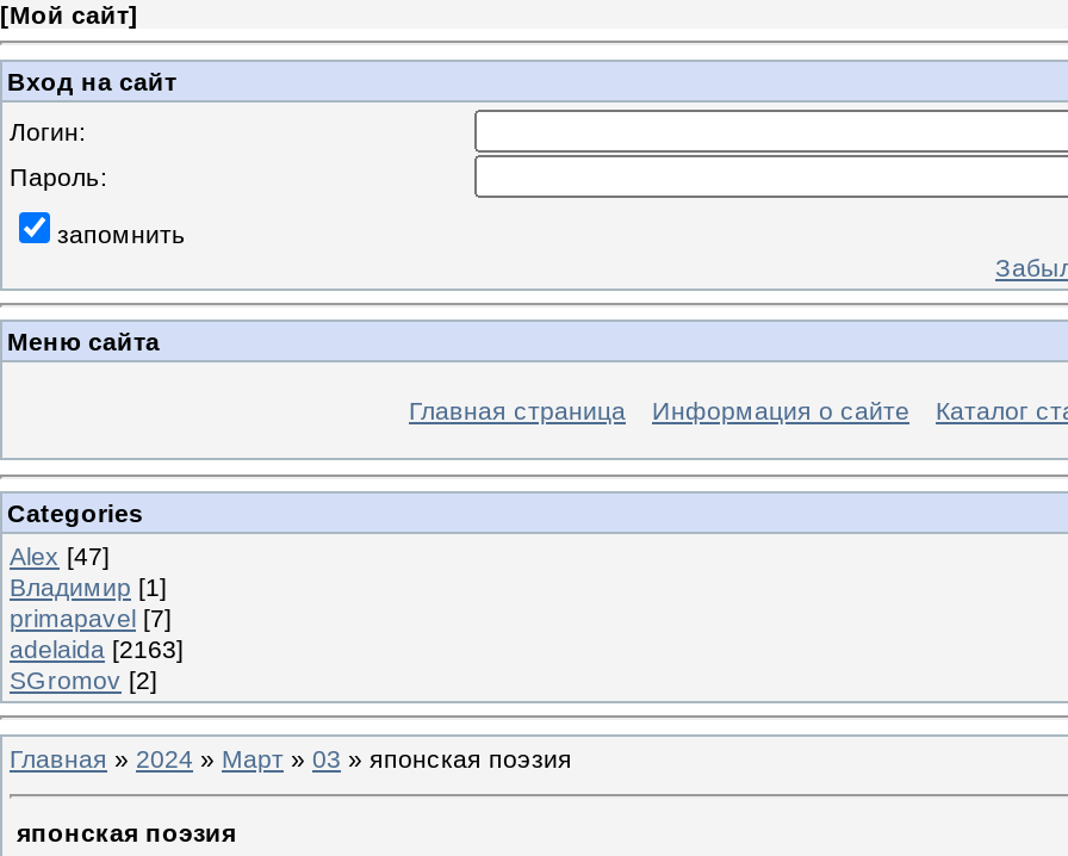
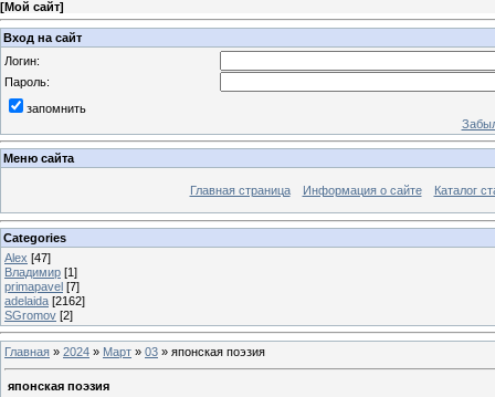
- adelaida [2163]
+ adelaida [2162]
